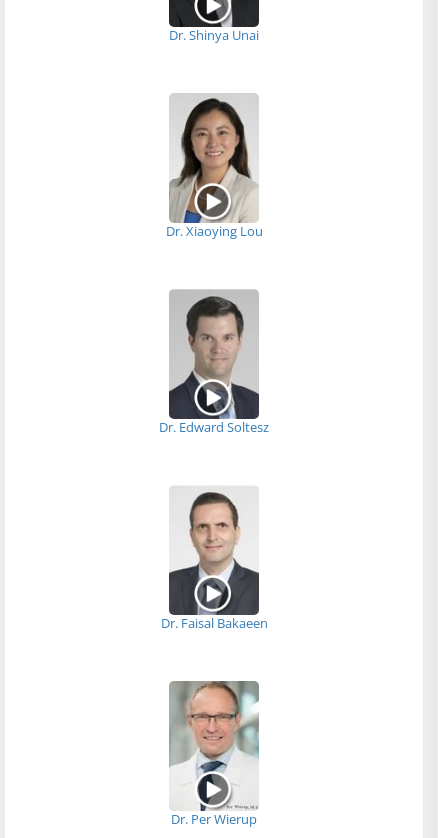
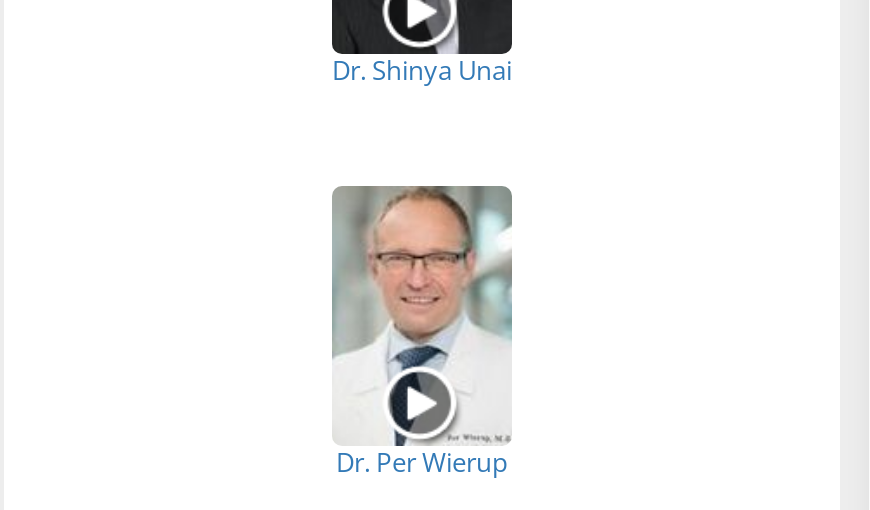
- [image]
- Dr. Xiaoying Lou

- [image]
- Dr. Edward Soltesz

- [image]
- Dr. Faisal Bakaeen
